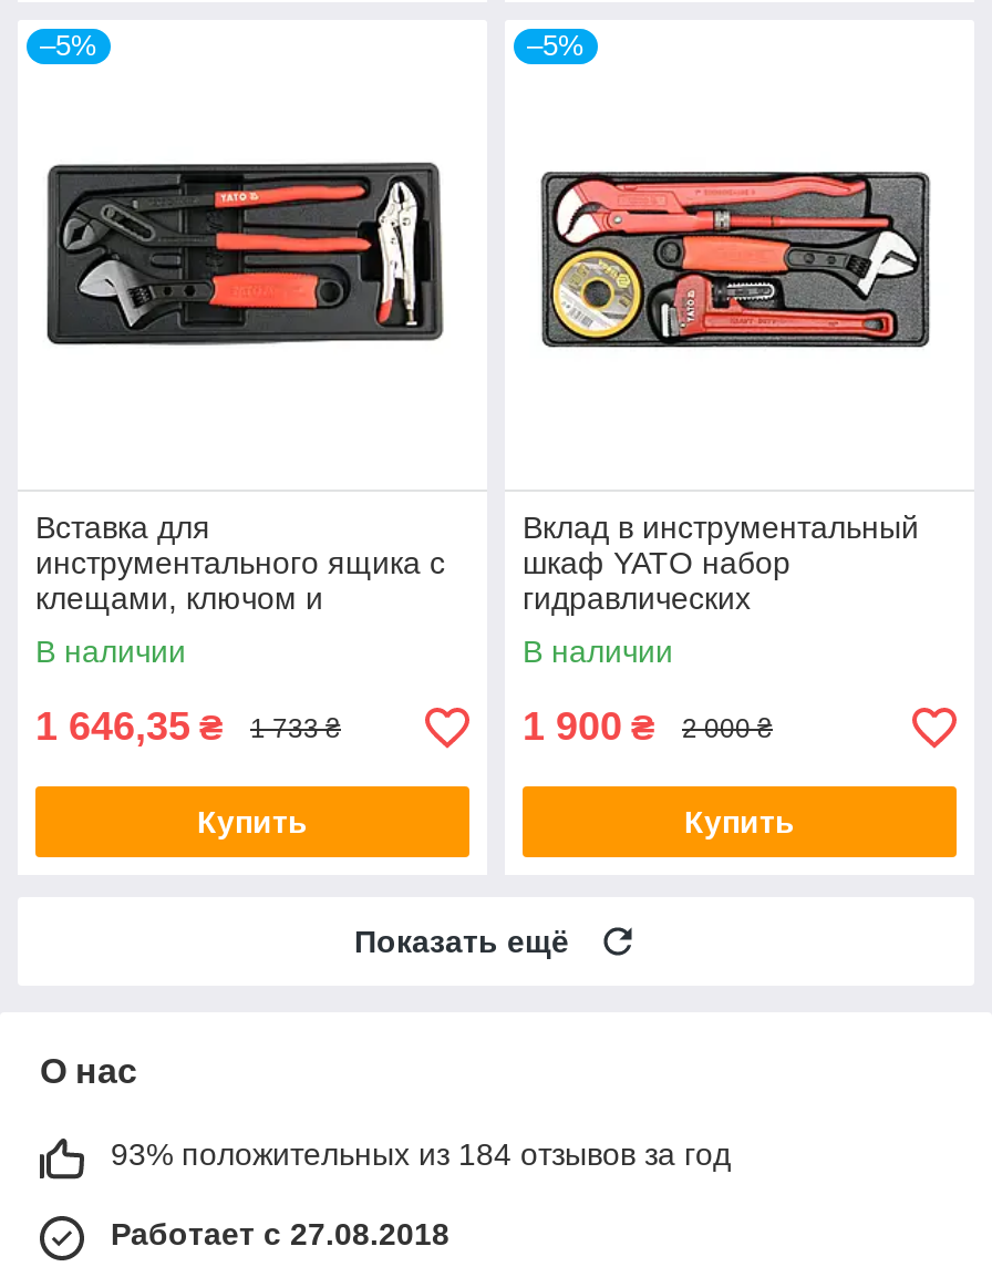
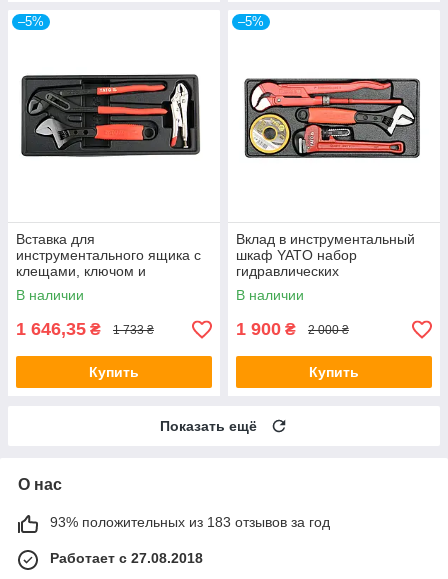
- 93% положительных из 184 отзывов за год
+ 93% положительных из 183 отзывов за год
